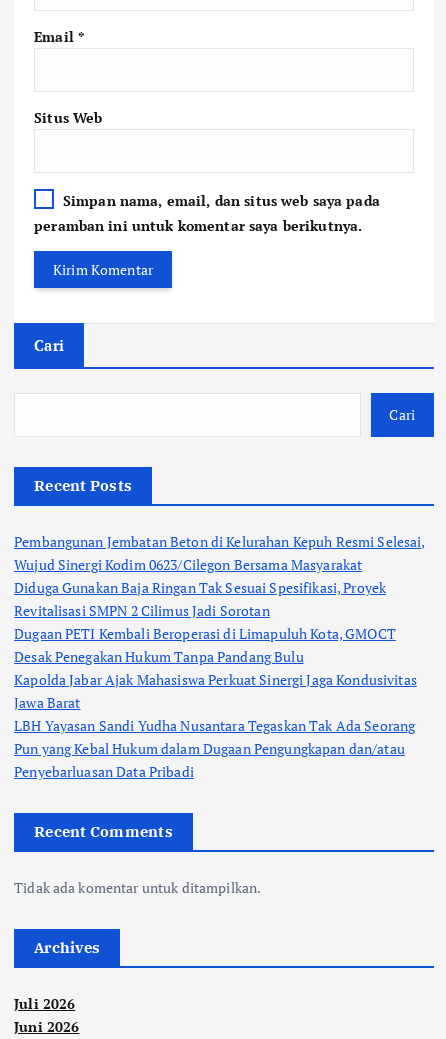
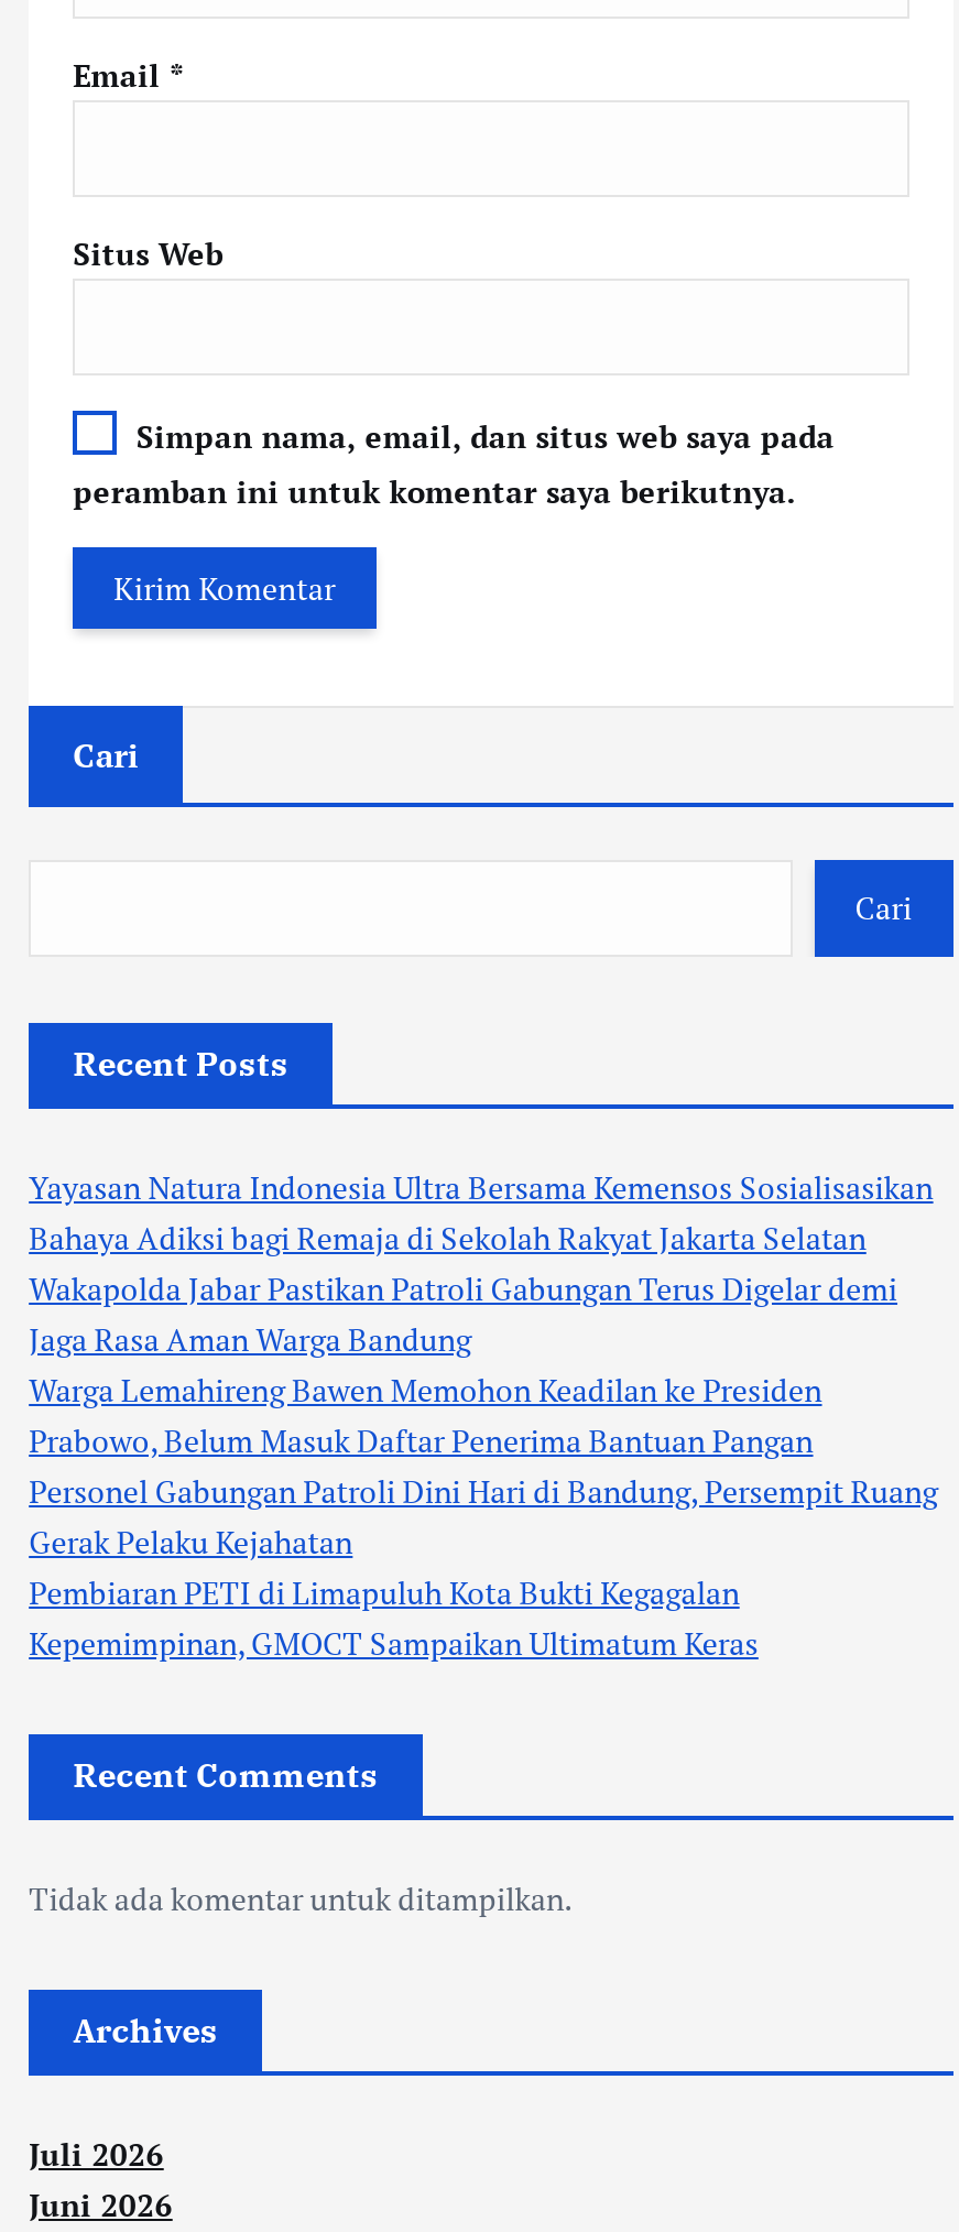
- Pembangunan Jembatan Beton di Kelurahan Kepuh Resmi Selesai,
- Wujud Sinergi Kodim 0623/Cilegon Bersama Masyarakat
- Diduga Gunakan Baja Ringan Tak Sesuai Spesifikasi, Proyek
- Revitalisasi SMPN 2 Cilimus Jadi Sorotan
- Dugaan PETI Kembali Beroperasi di Limapuluh Kota, GMOCT
- Desak Penegakan Hukum Tanpa Pandang Bulu
- Kapolda Jabar Ajak Mahasiswa Perkuat Sinergi Jaga Kondusivitas
- Jawa Barat
- LBH Yayasan Sandi Yudha Nusantara Tegaskan Tak Ada Seorang
- Pun yang Kebal Hukum dalam Dugaan Pengungkapan dan/atau
- Penyebarluasan Data Pribadi
+ Yayasan Natura Indonesia Ultra Bersama Kemensos Sosialisasikan
+ Bahaya Adiksi bagi Remaja di Sekolah Rakyat Jakarta Selatan
+ Wakapolda Jabar Pastikan Patroli Gabungan Terus Digelar demi
+ Jaga Rasa Aman Warga Bandung
+ Warga Lemahireng Bawen Memohon Keadilan ke Presiden
+ Prabowo, Belum Masuk Daftar Penerima Bantuan Pangan
+ Personel Gabungan Patroli Dini Hari di Bandung, Persempit Ruang
+ Gerak Pelaku Kejahatan
+ Pembiaran PETI di Limapuluh Kota Bukti Kegagalan
+ Kepemimpinan, GMOCT Sampaikan Ultimatum Keras
